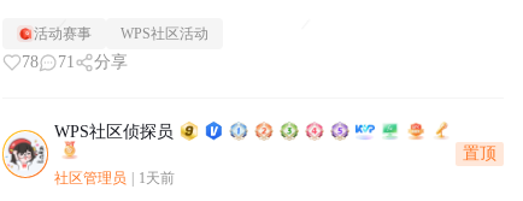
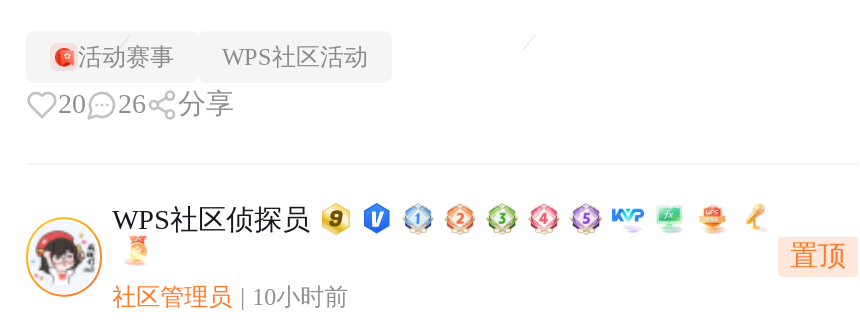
- 78
+ 20

- 71
+ 26

- 社区管理员 1天前
+ 社区管理员 10小时前
